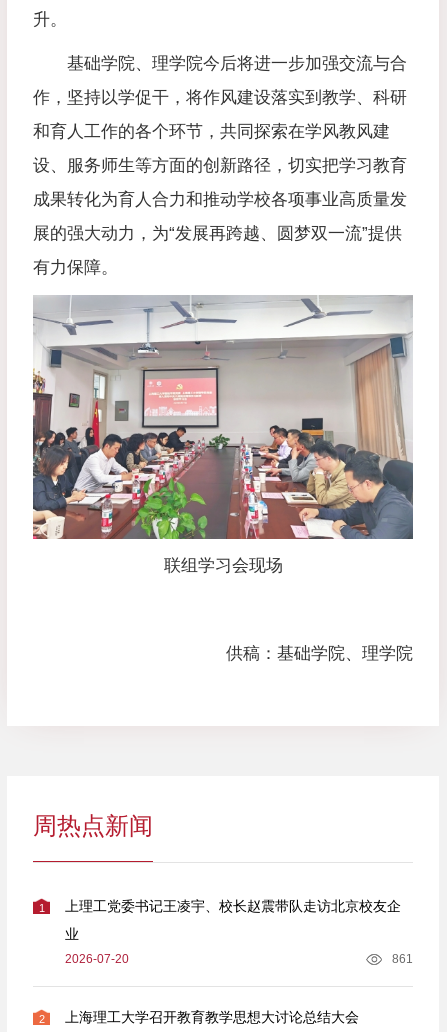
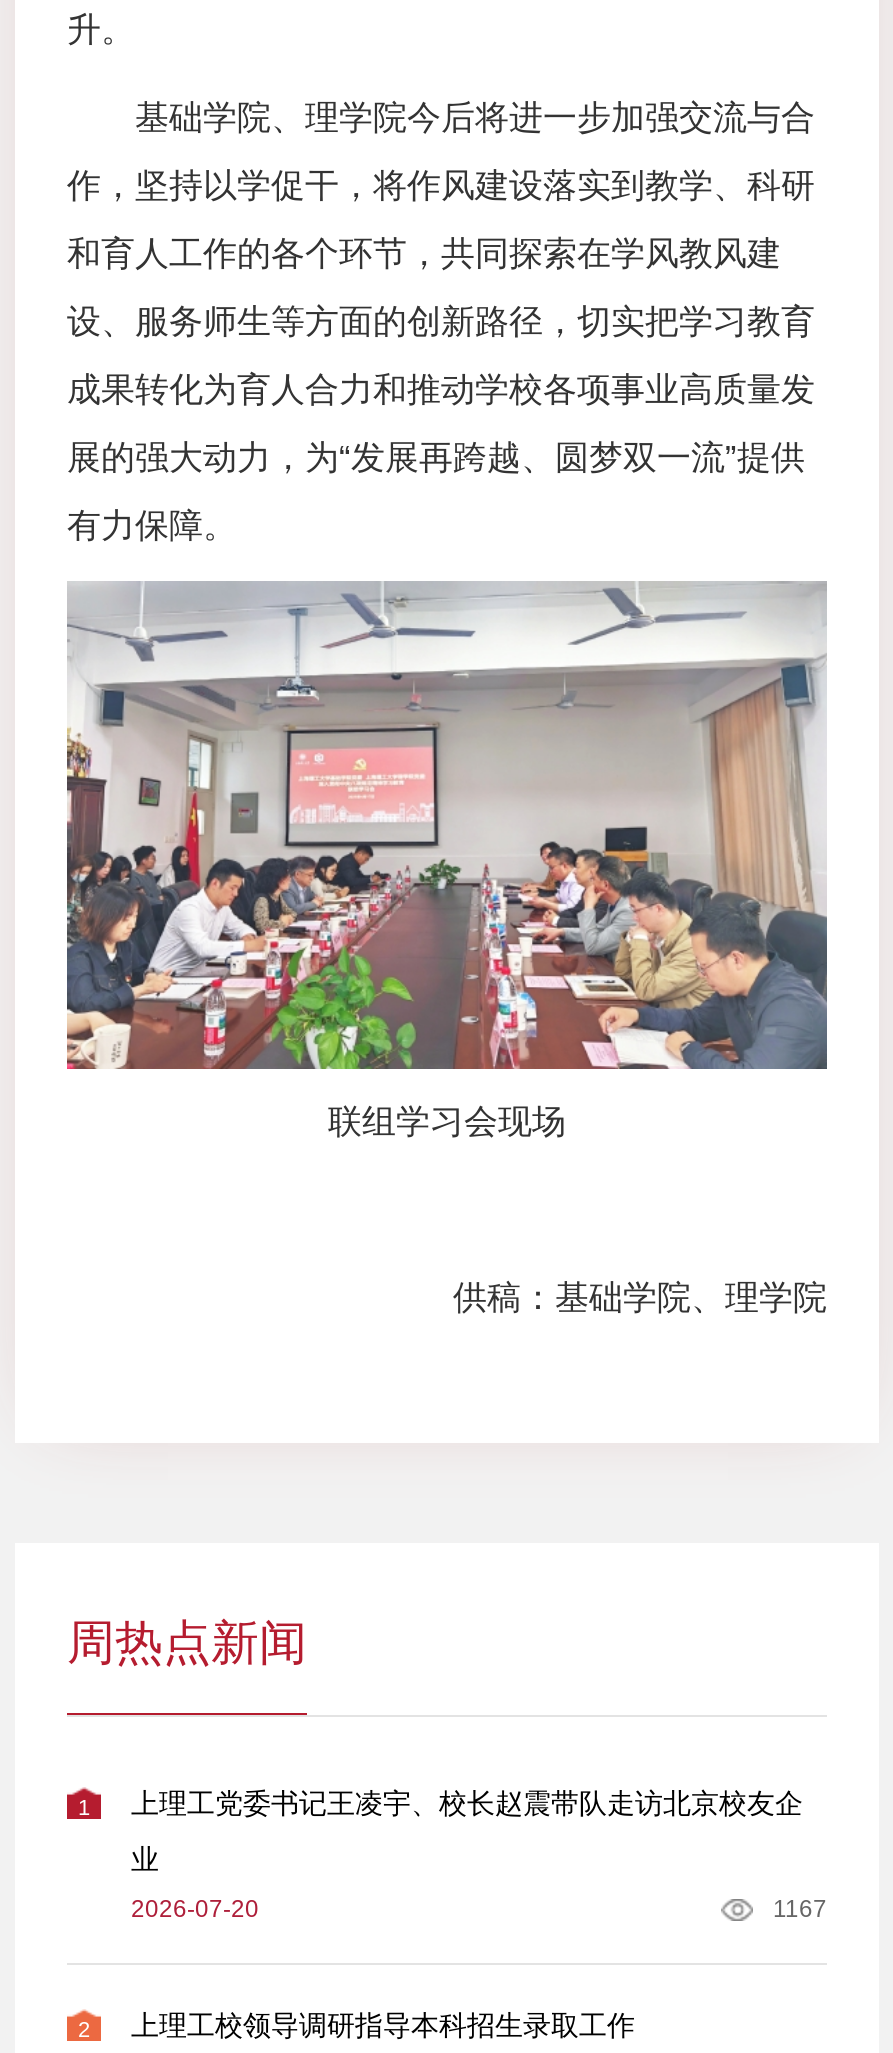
- 861
+ 1167

- 上海理工大学召开教育教学思想大讨论总结大会
+ 上理工校领导调研指导本科招生录取工作
